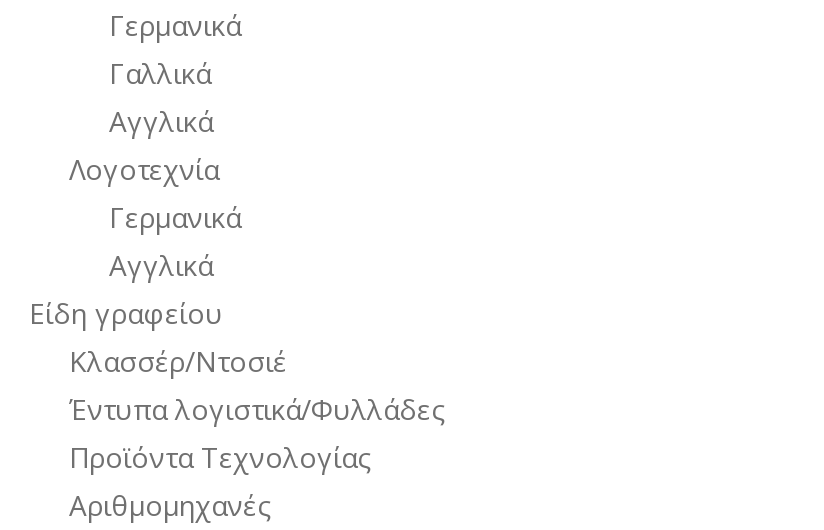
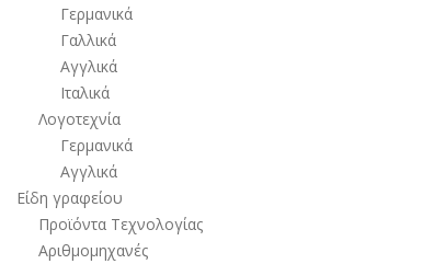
moved down: Λογοτεχνία | Γερμανικά | Αγγλικά | Είδη γραφείου

+ Ιταλικά

- Κλασσέρ/Ντοσιέ
- Έντυπα λογιστικά/Φυλλάδες
